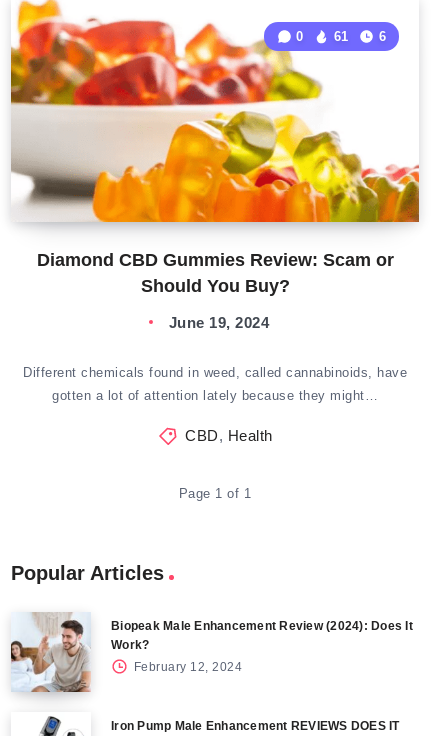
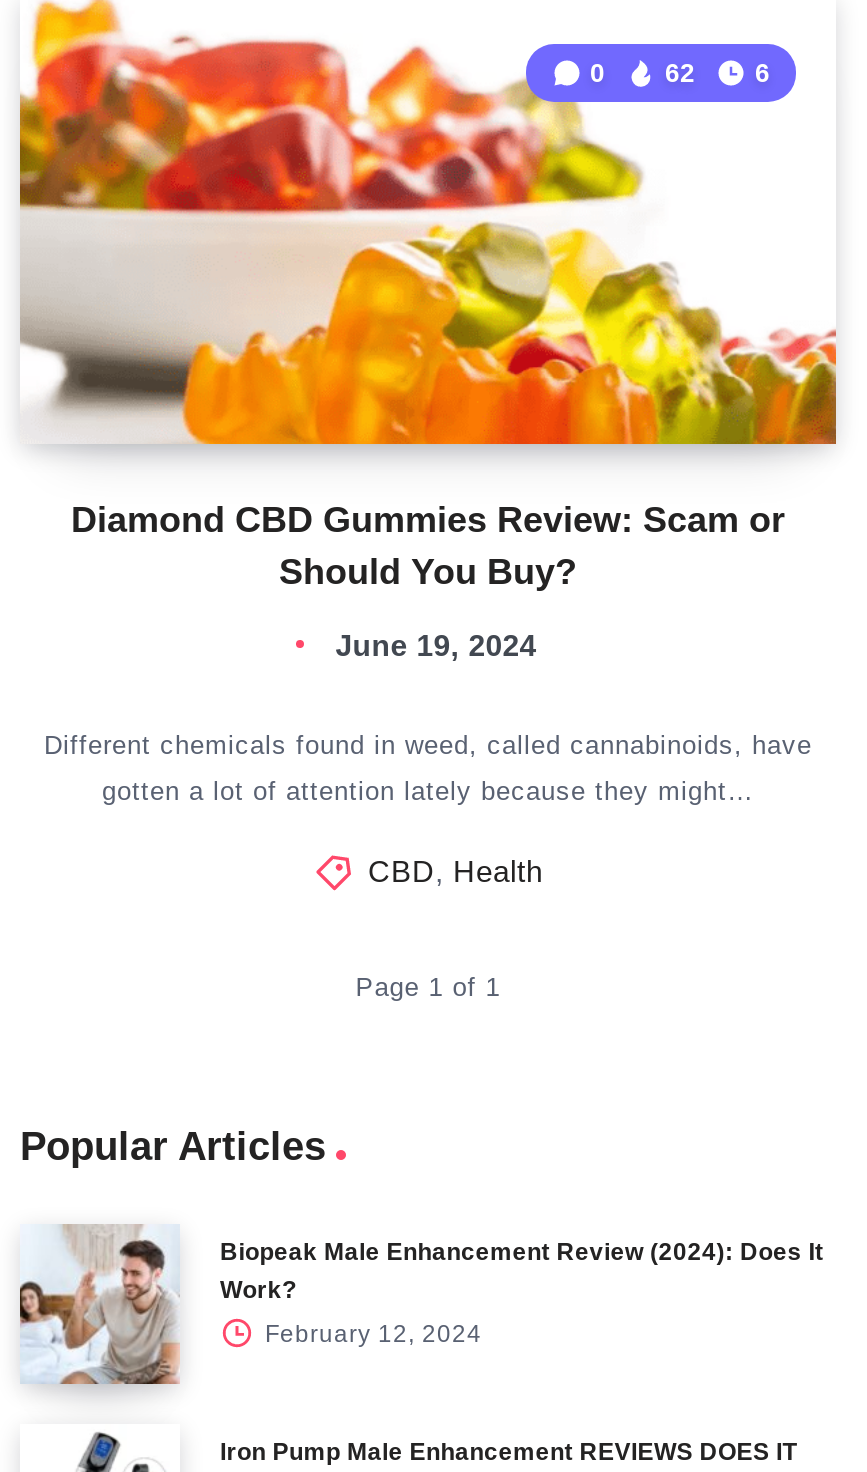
- 0 61 6
+ 0 62 6
